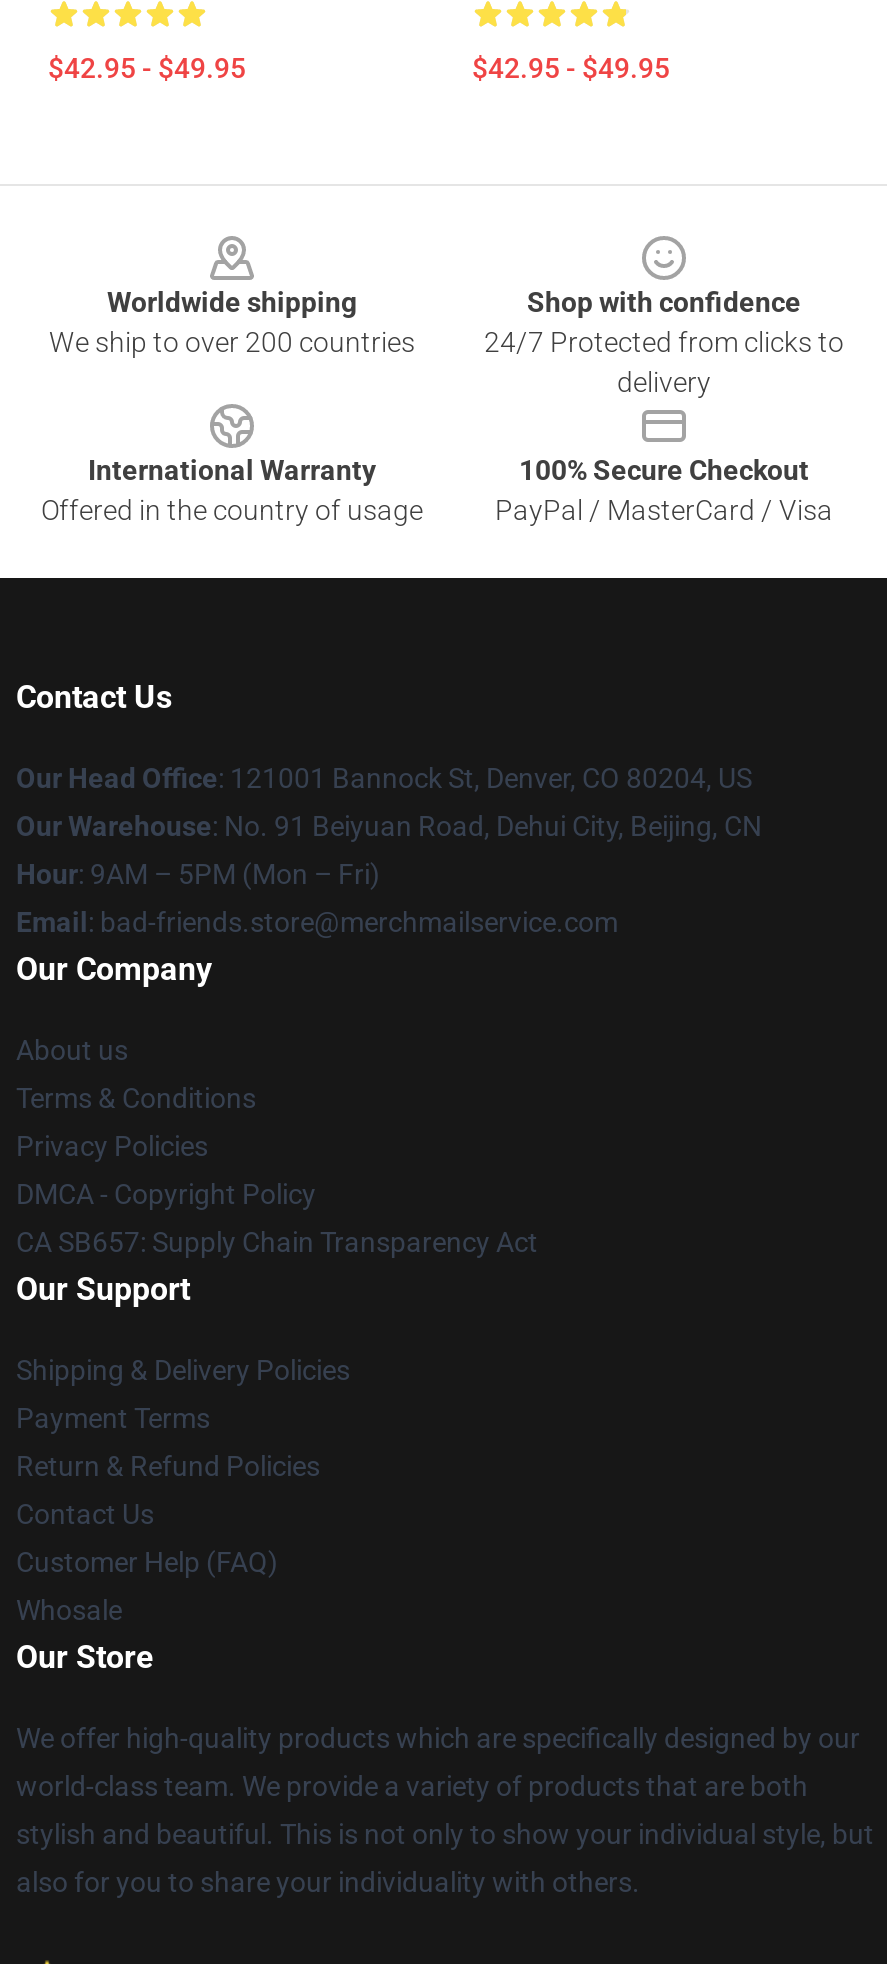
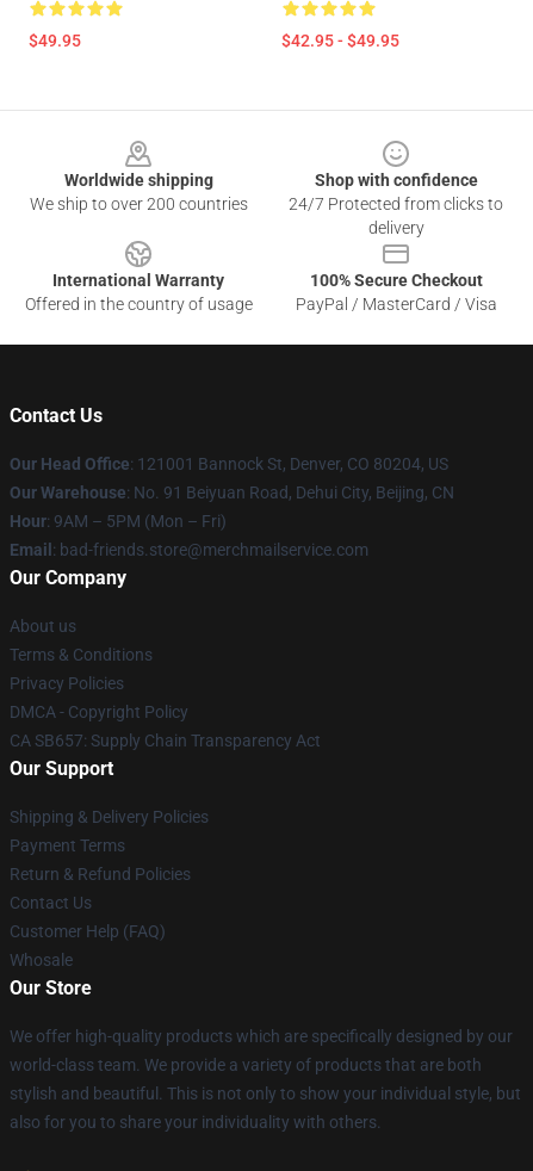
- $42.95 - $49.95
+ $49.95
